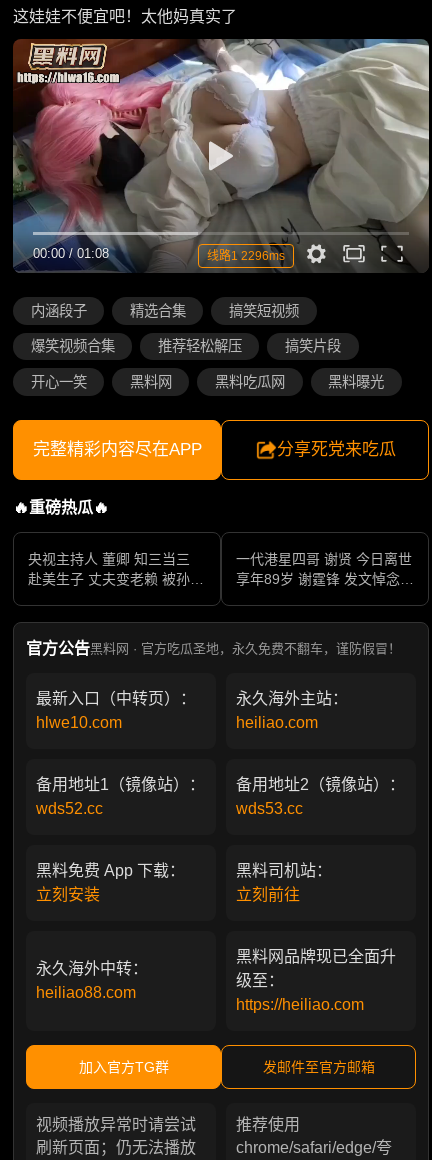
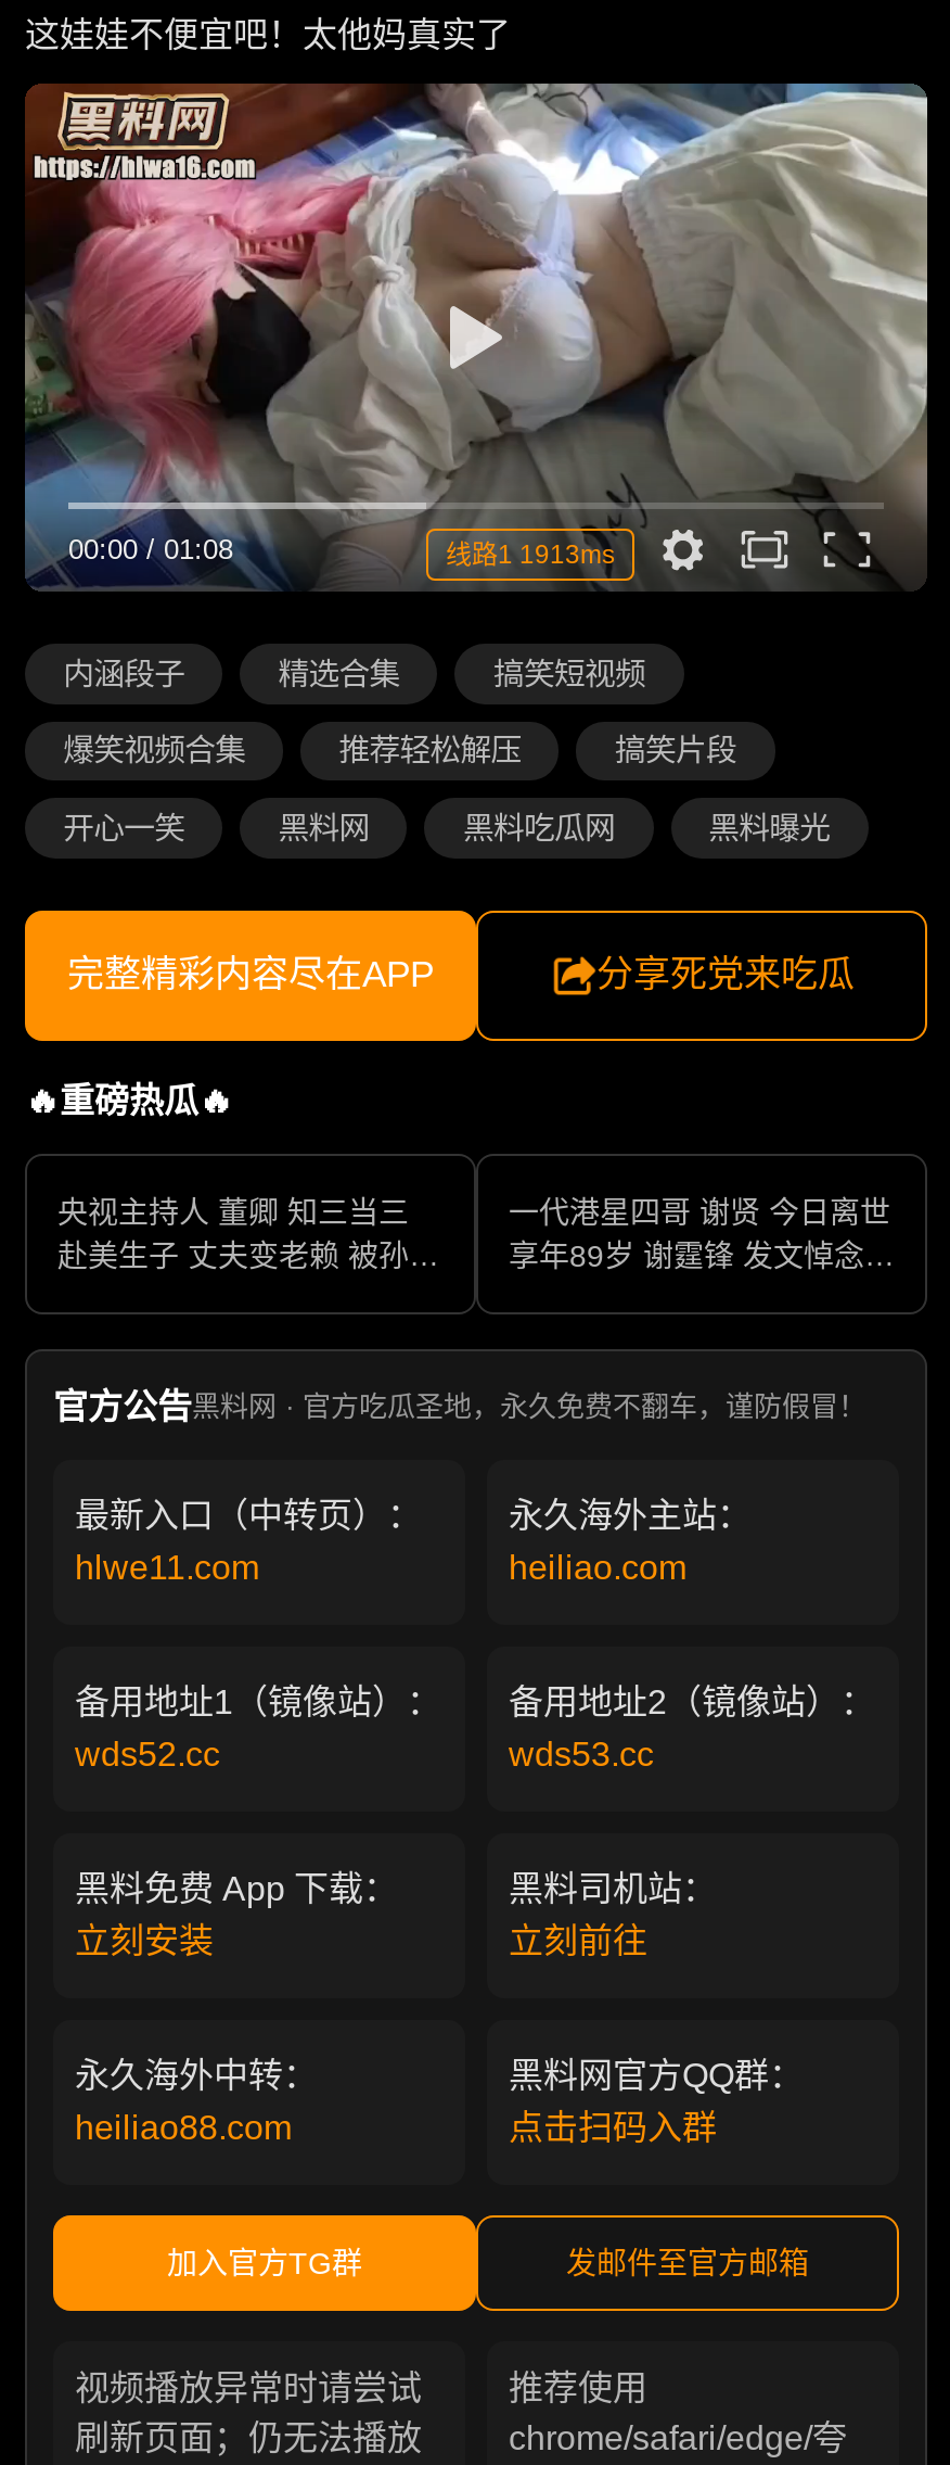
- 线路1 2296ms
+ 线路1 1913ms

- hlwe10.com
+ hlwe11.com

- 黑料网品牌现已全面升
- 级至：
- https://heiliao.com
+ 黑料网官方QQ群：
+ 点击扫码入群
